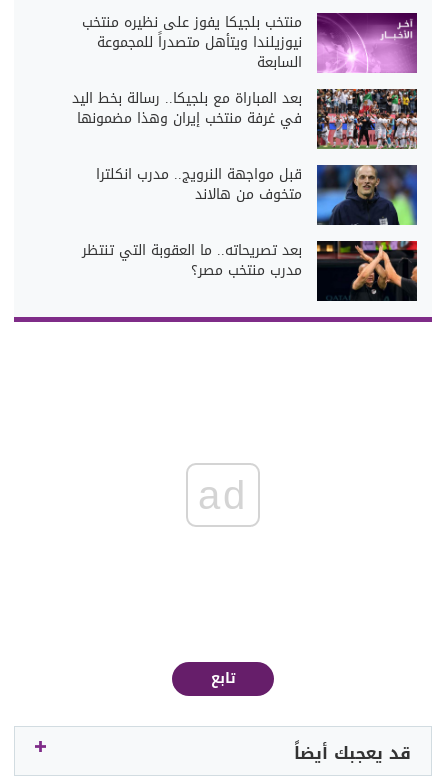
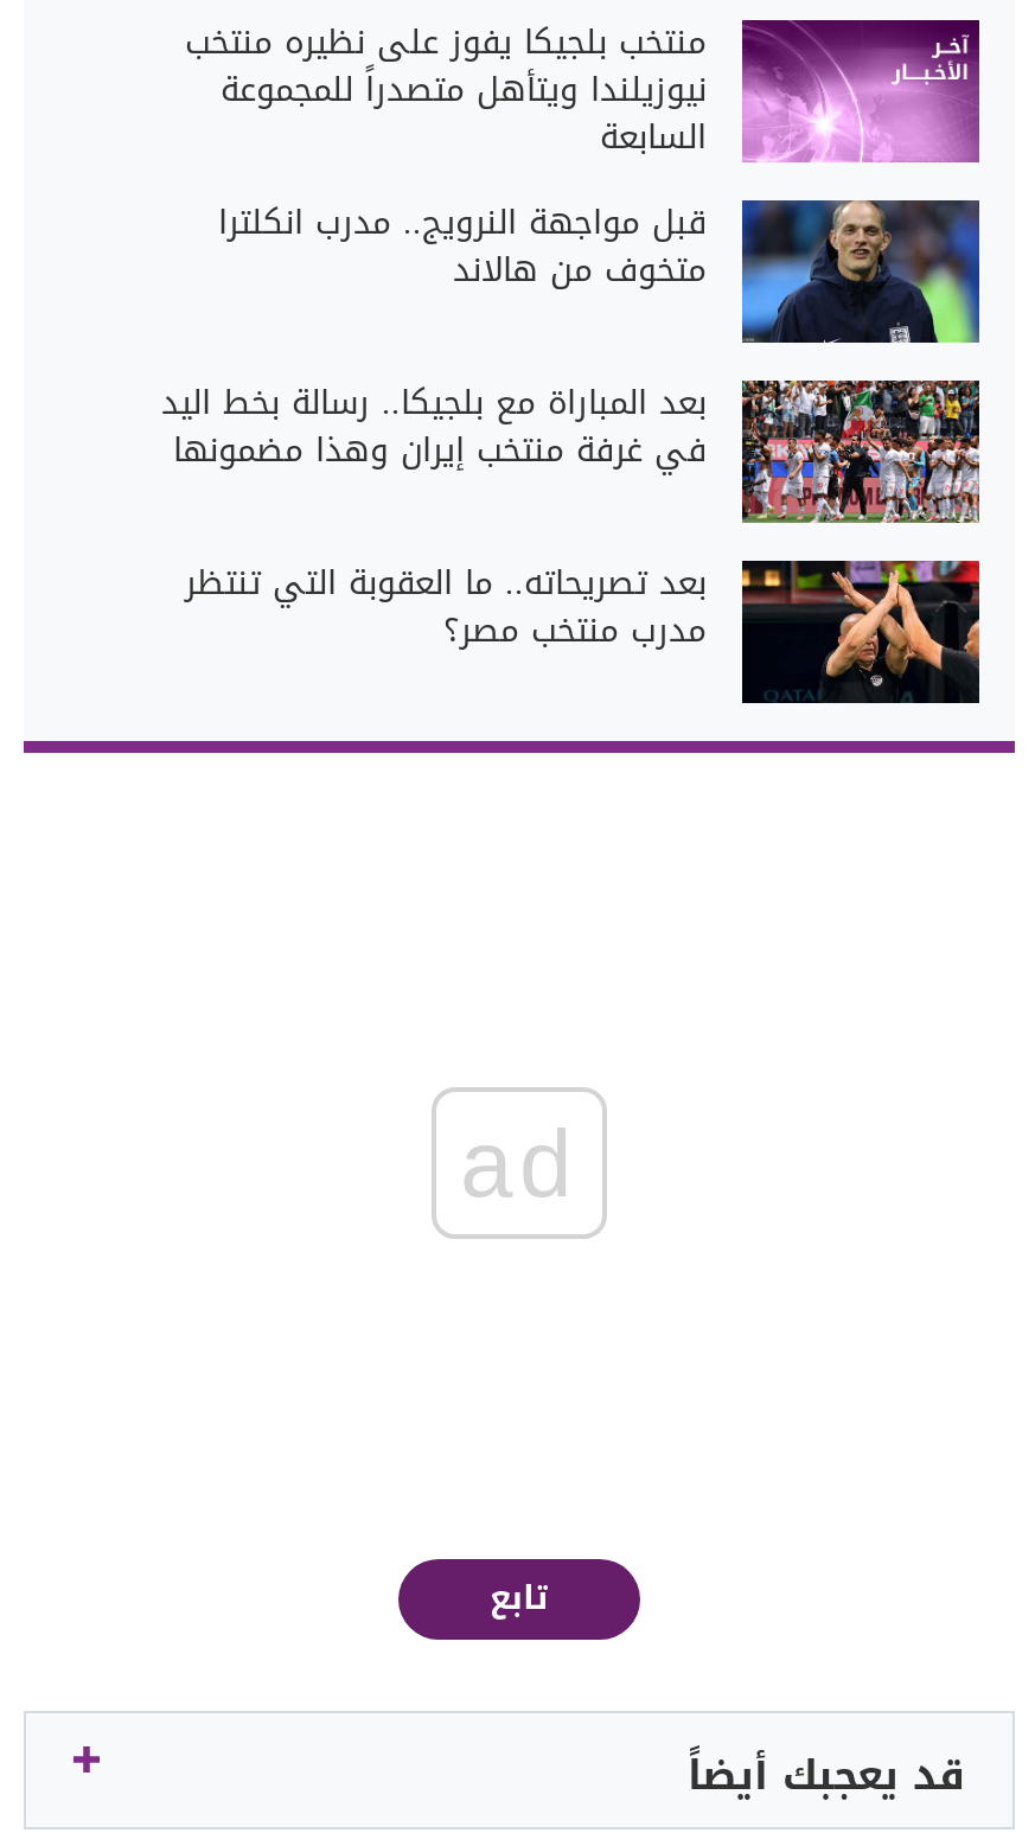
moved down: [image] | بعد المباراة مع بلجيكا.. رسالة بخط اليد | في غرفة منتخب إيران وهذا مضمونها

moved up: [image] | قبل مواجهة النرويج.. مدرب انكلترا | متخوف من هالاند
